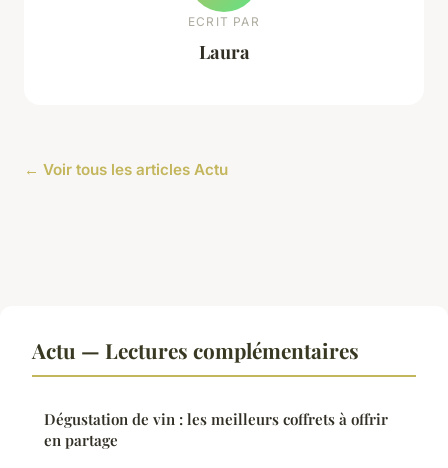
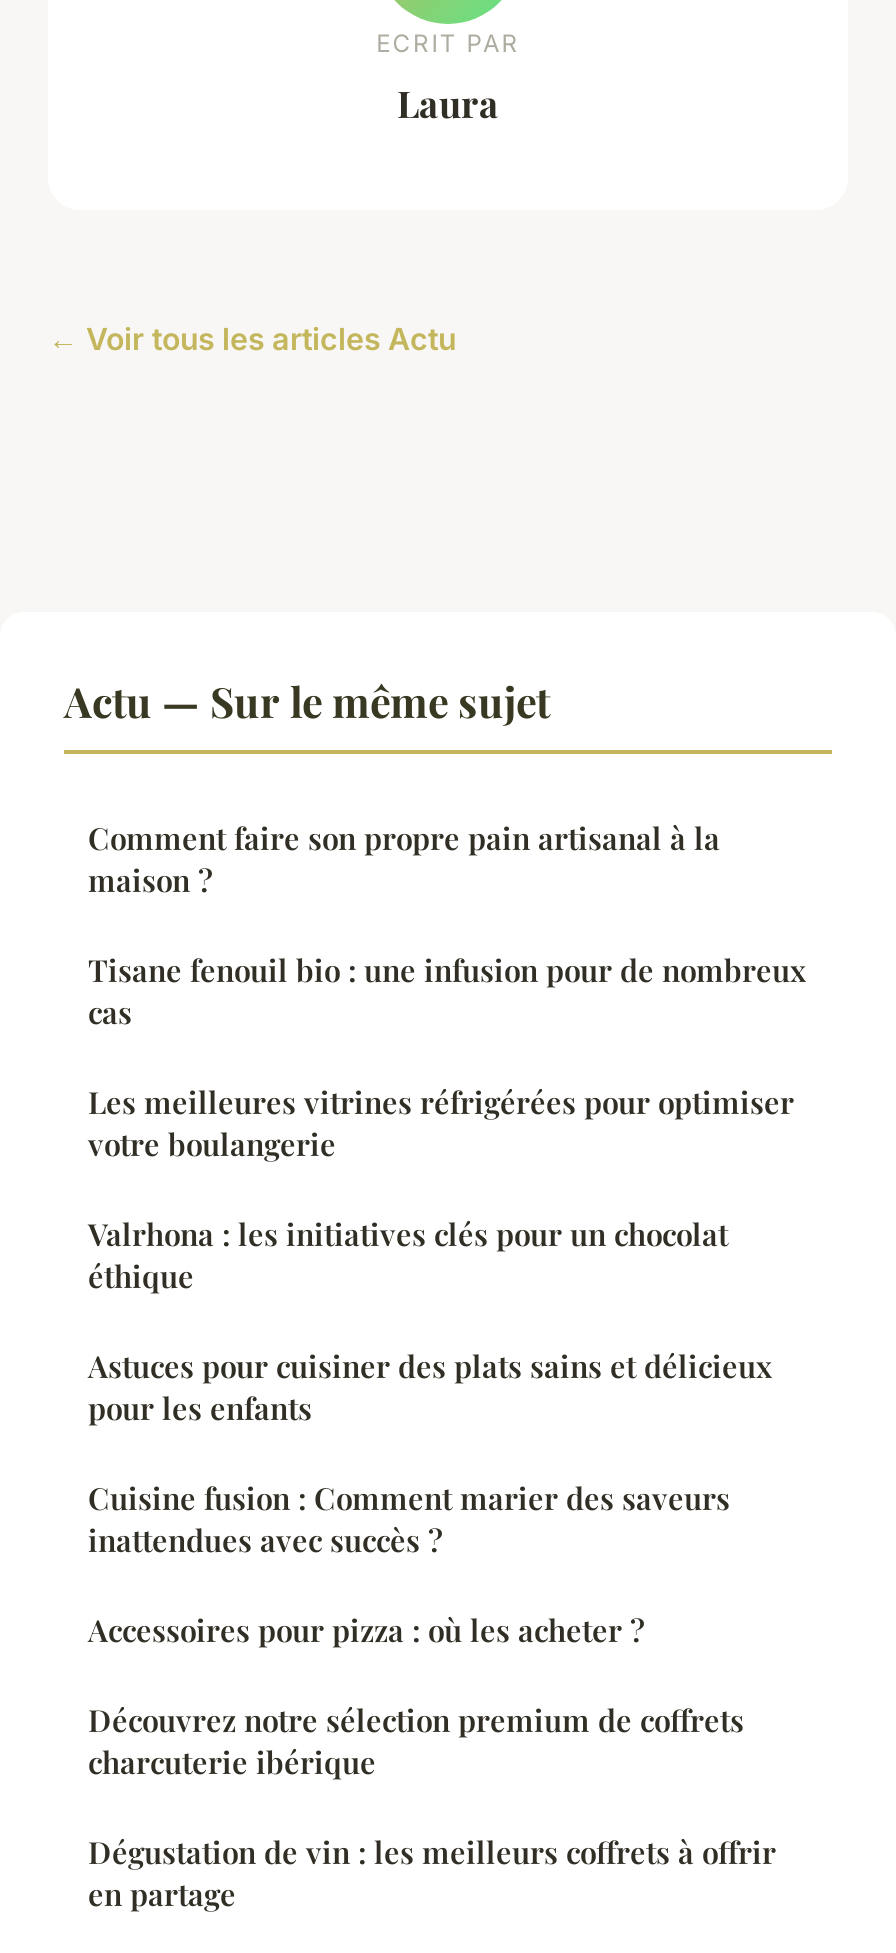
- Actu — Lectures complémentaires
+ Actu — Sur le même sujet
+ Comment faire son propre pain artisanal à la
+ maison ?
+ Tisane fenouil bio : une infusion pour de nombreux
+ cas
+ Les meilleures vitrines réfrigérées pour optimiser
+ votre boulangerie
+ Valrhona : les initiatives clés pour un chocolat
+ éthique
+ Astuces pour cuisiner des plats sains et délicieux
+ pour les enfants
+ Cuisine fusion : Comment marier des saveurs
+ inattendues avec succès ?
+ Accessoires pour pizza : où les acheter ?
+ Découvrez notre sélection premium de coffrets
+ charcuterie ibérique
